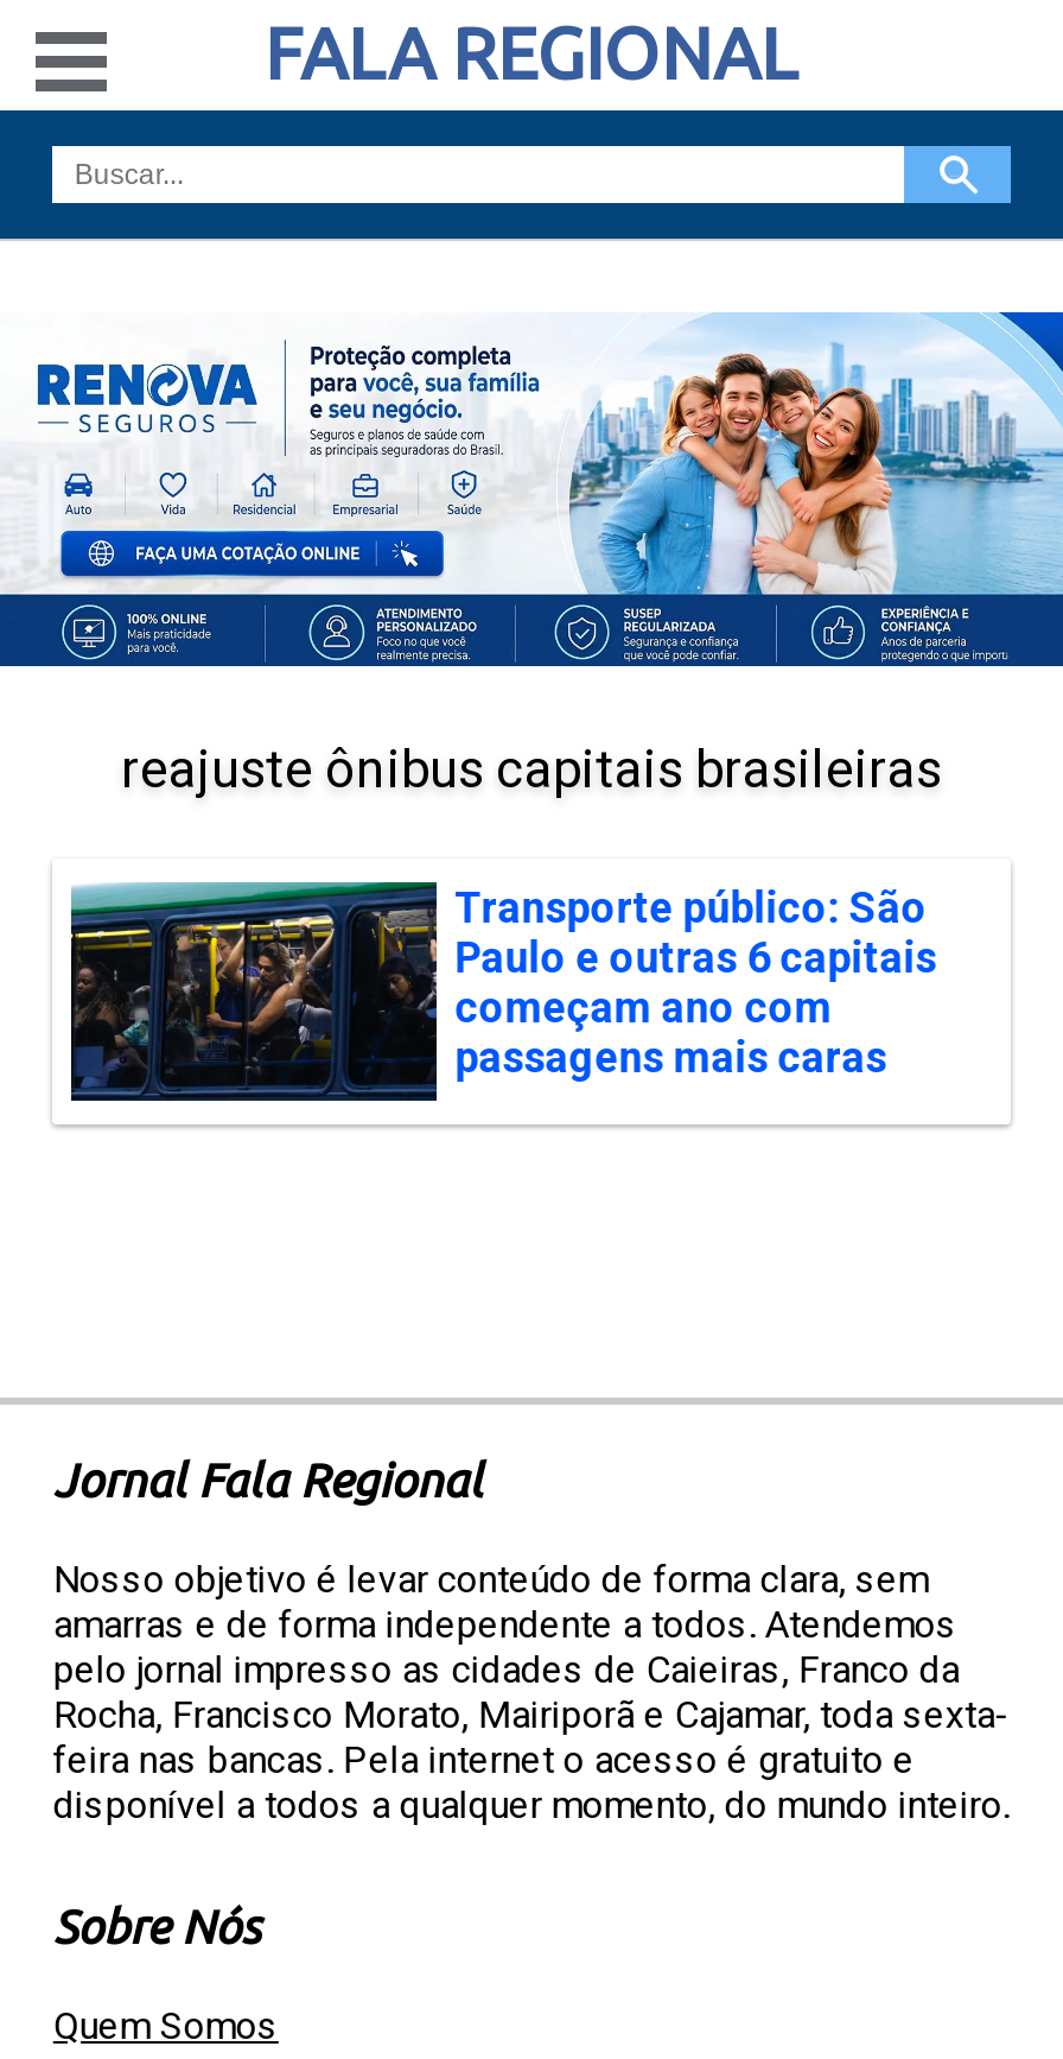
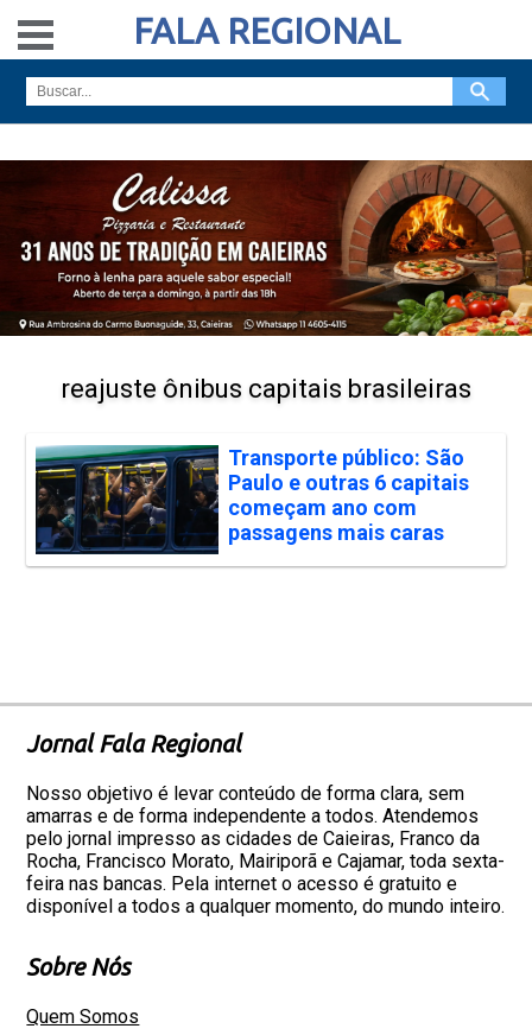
- [image]
+ [image]
